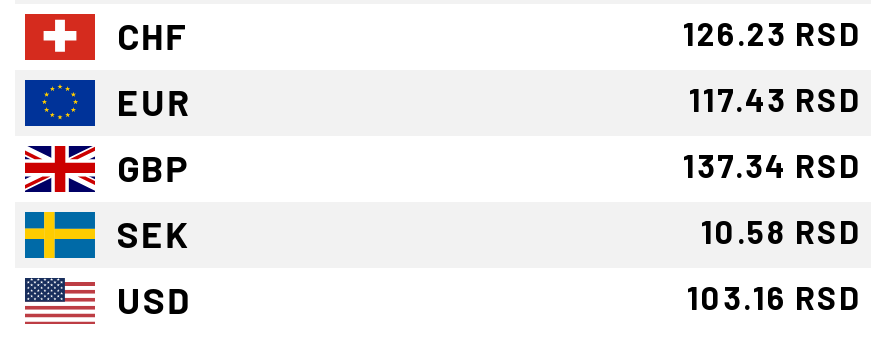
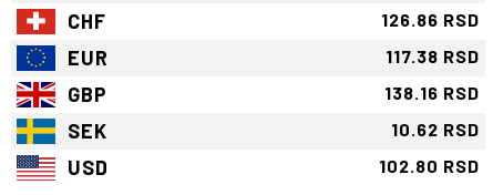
- 126.23 RSD
+ 126.86 RSD

- 117.43 RSD
+ 117.38 RSD

- 137.34 RSD
+ 138.16 RSD

- 10.58 RSD
+ 10.62 RSD

- 103.16 RSD
+ 102.80 RSD
